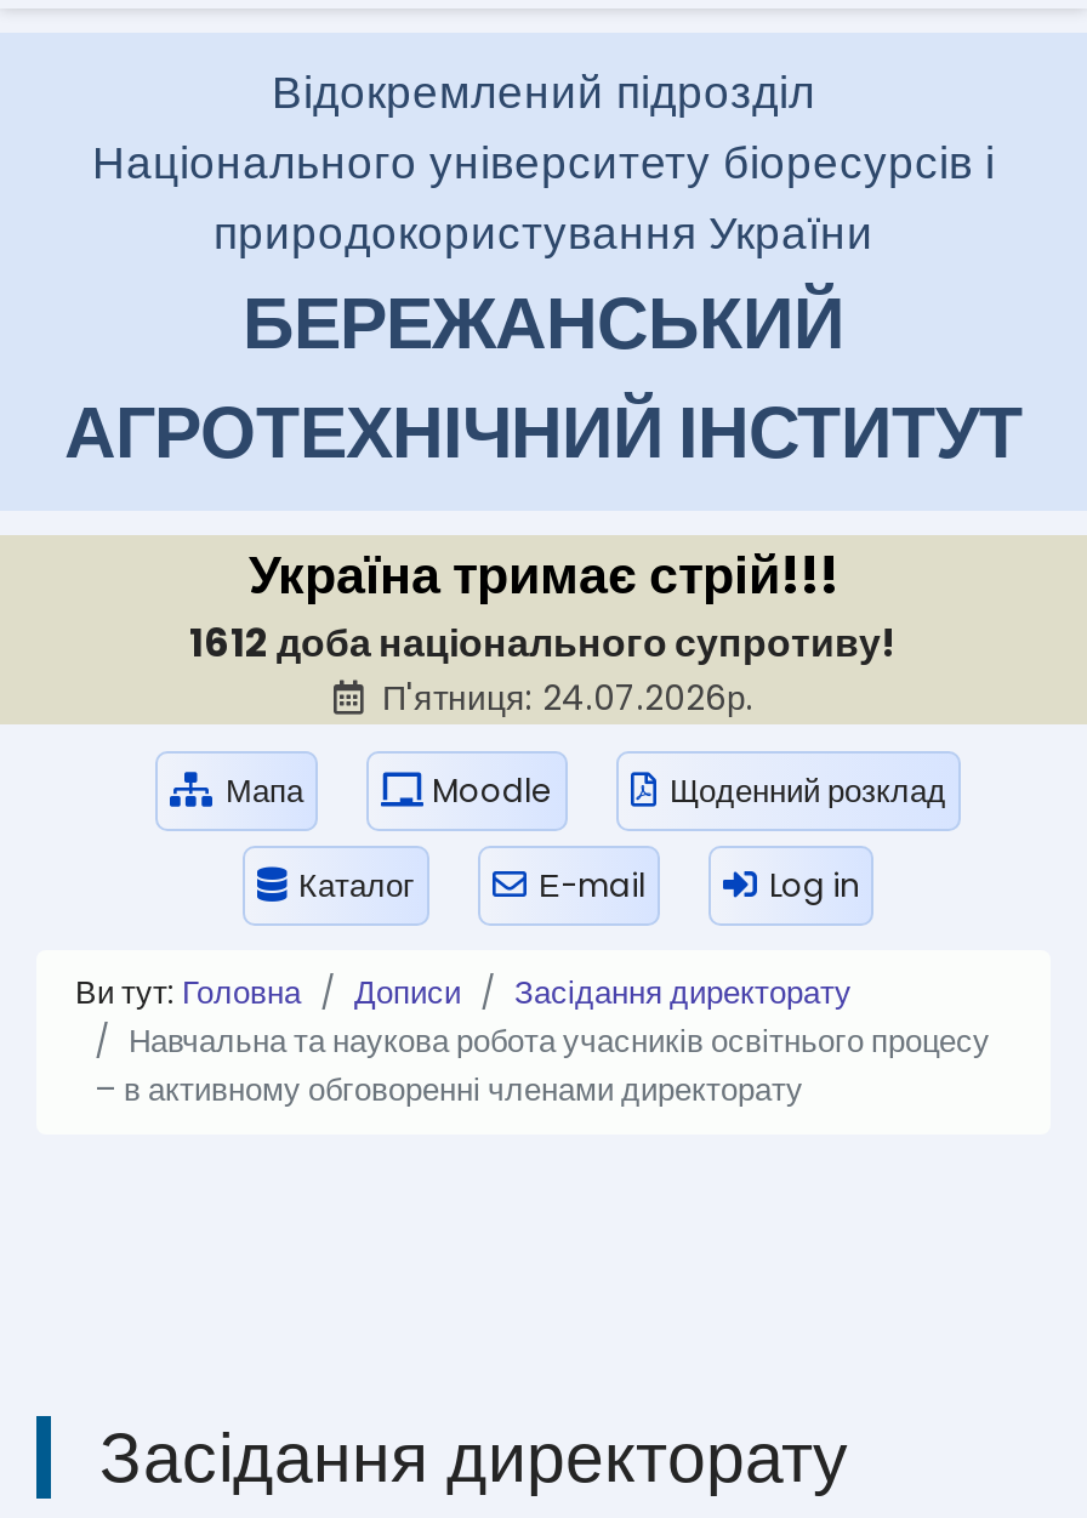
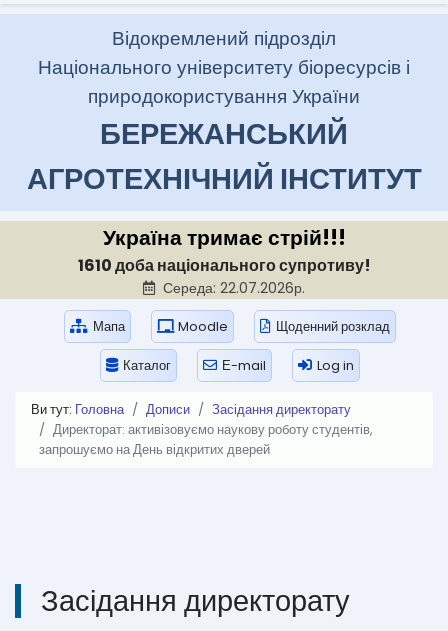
- 1612 доба національного супротиву!
- П'ятниця: 24.07.2026р.
+ 1610 доба національного супротиву!
+ Середа: 22.07.2026р.

- Навчальна та наукова робота учасників освітнього процесу
- – в активному обговоренні членами директорату
+ Директорат: активізовуємо наукову роботу студентів,
+ запрошуємо на День відкритих дверей
